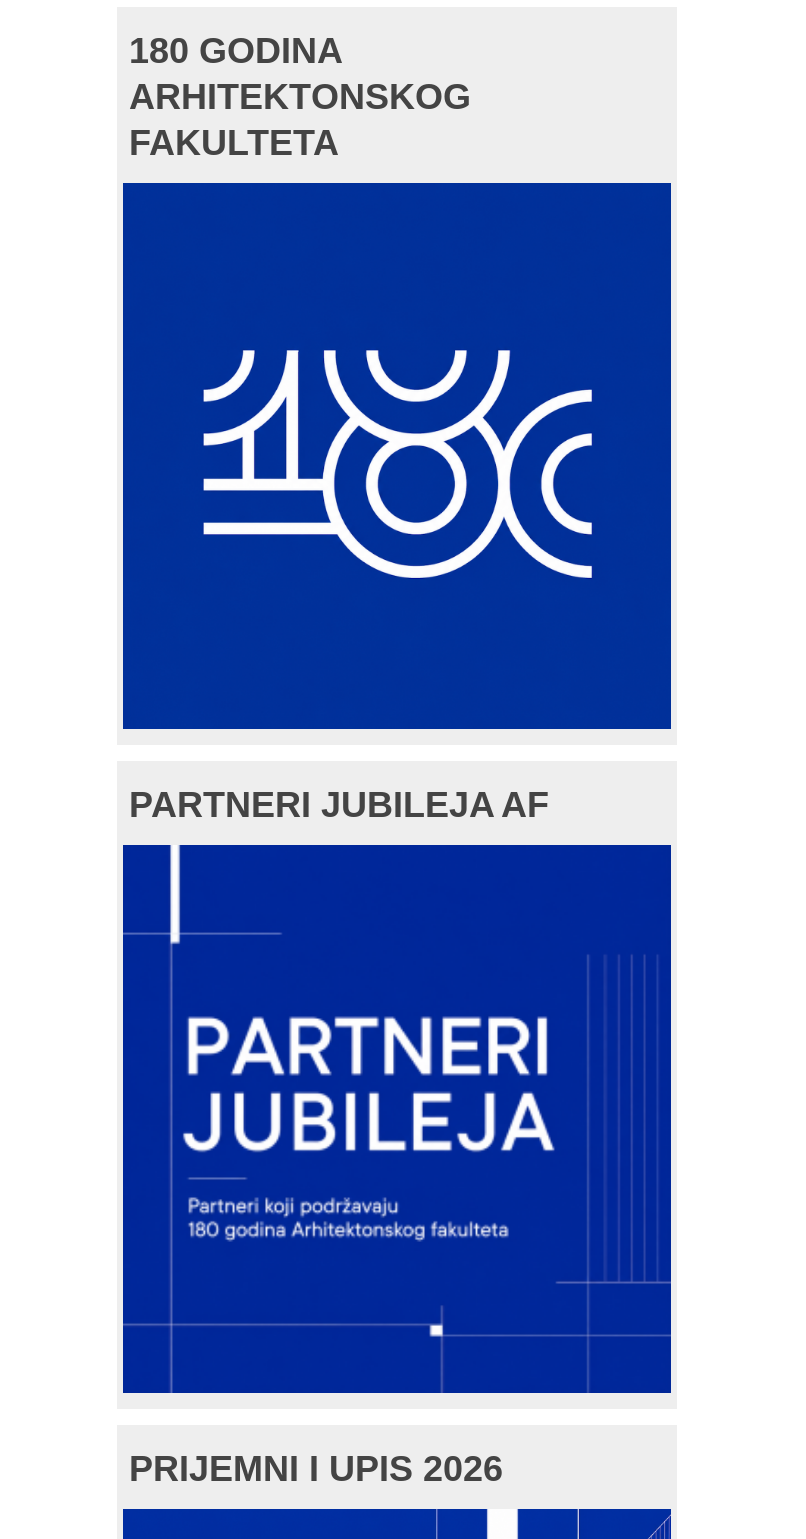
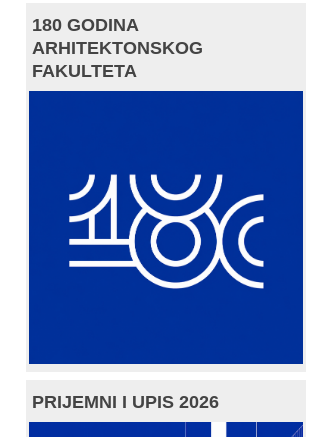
- PARTNERI JUBILEJA AF

- [image]
